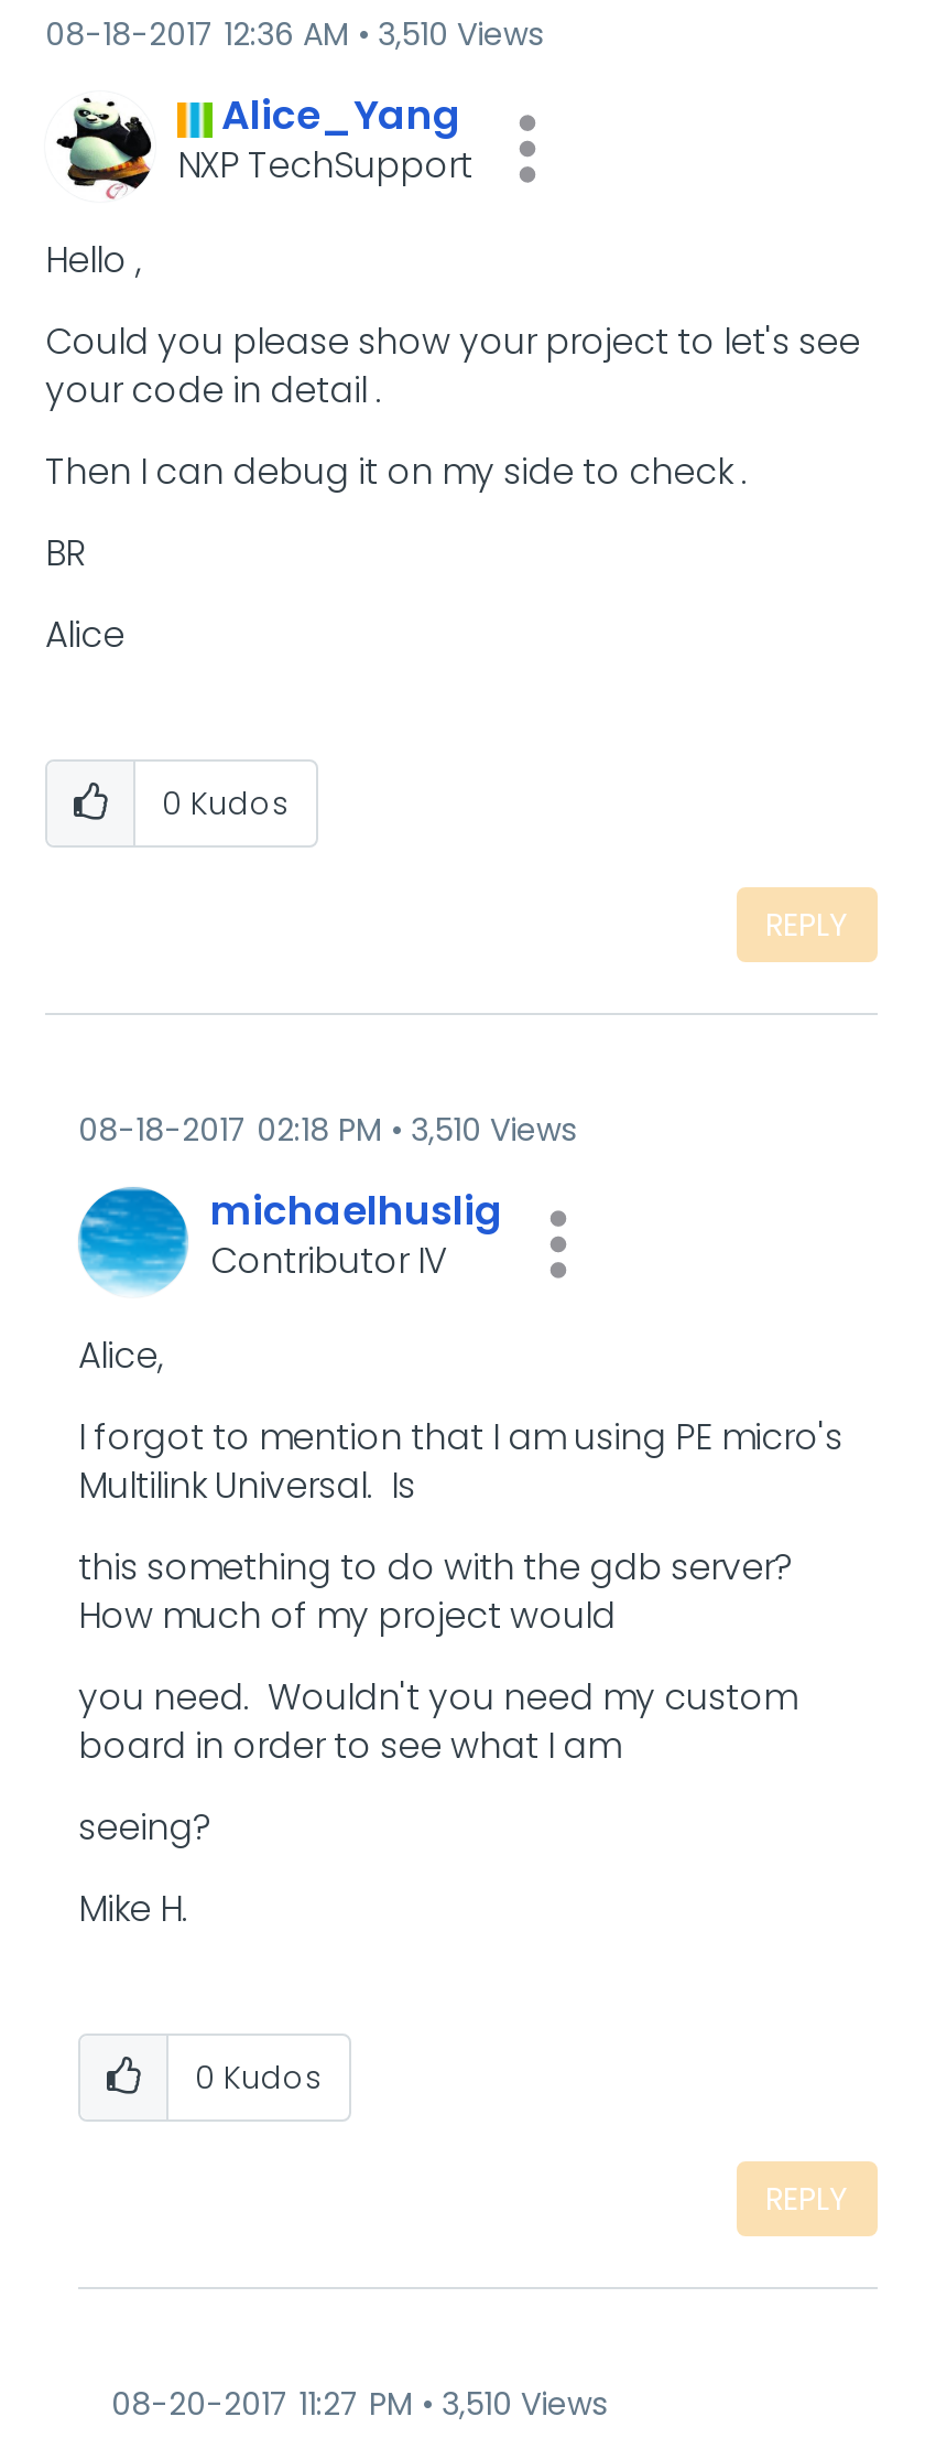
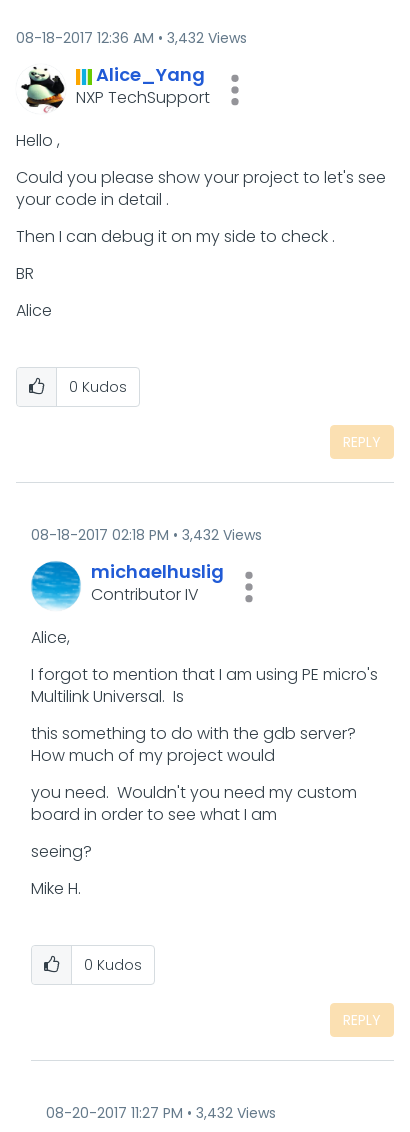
- 08-18-2017 12:36 AM 3,510 Views
+ 08-18-2017 12:36 AM 3,432 Views

- 08-18-2017 02:18 PM 3,510 Views
+ 08-18-2017 02:18 PM 3,432 Views

- 08-20-2017 11:27 PM 3,510 Views
+ 08-20-2017 11:27 PM 3,432 Views
